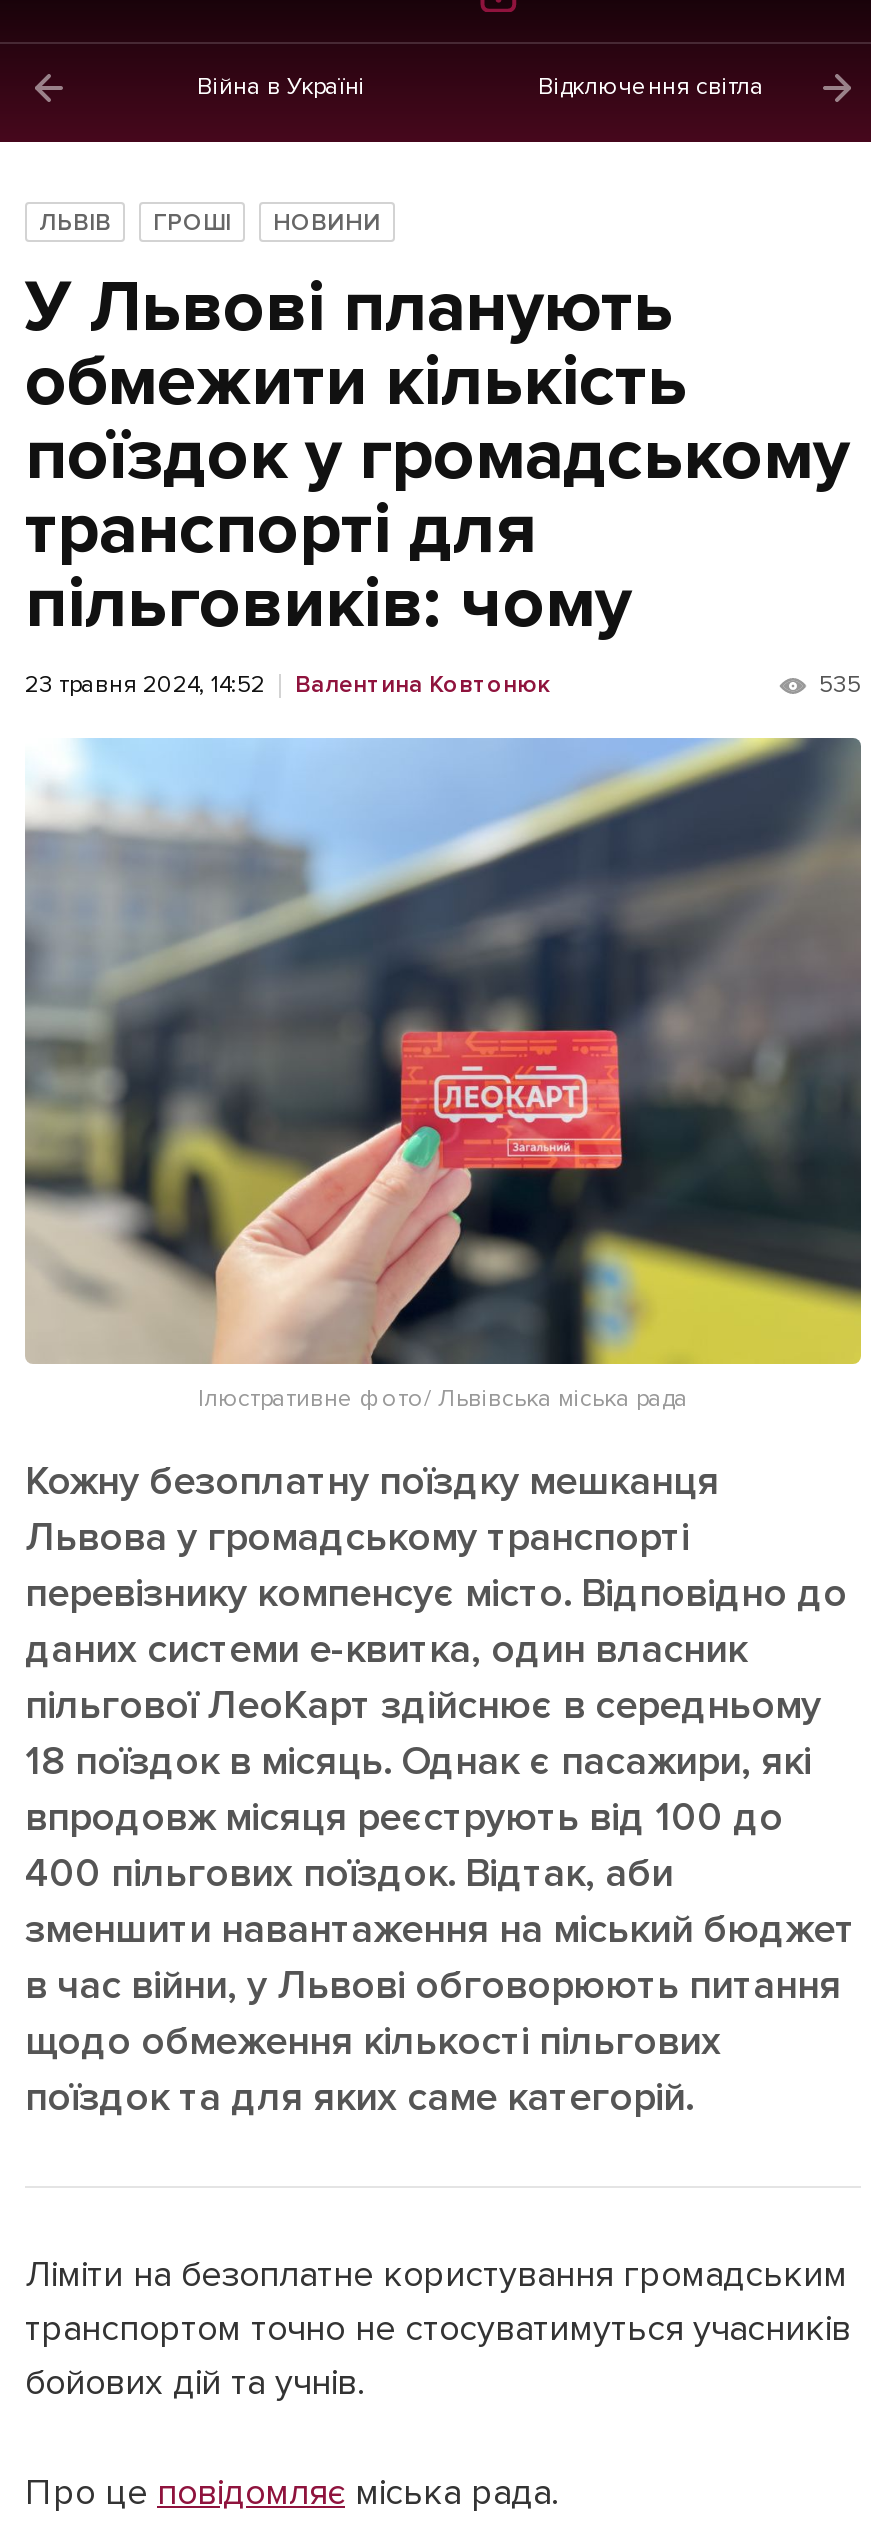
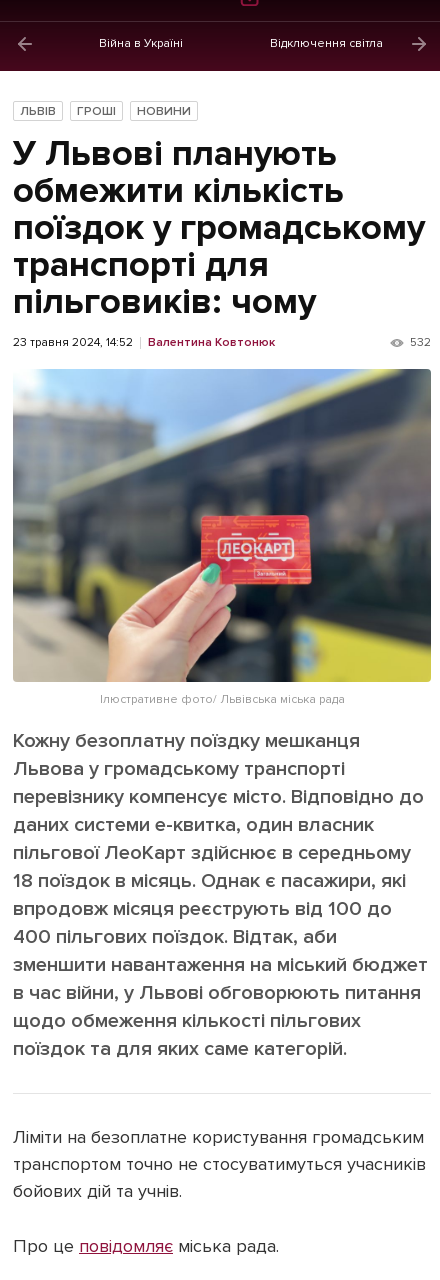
- 535
+ 532
